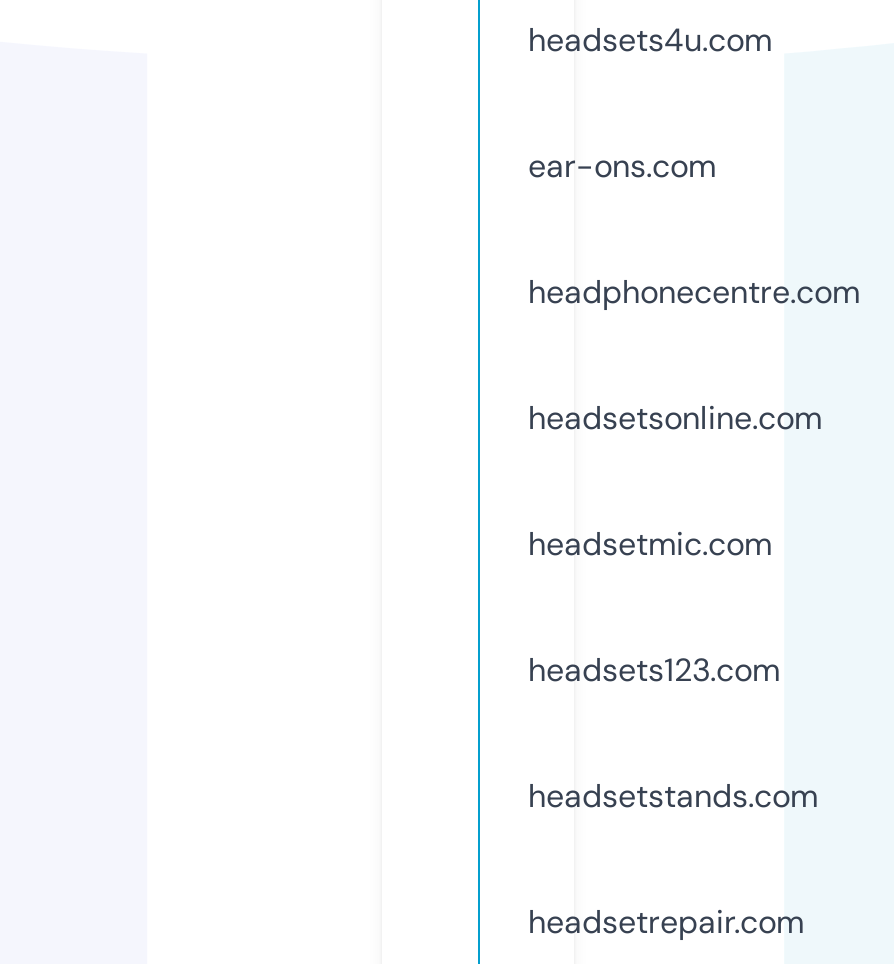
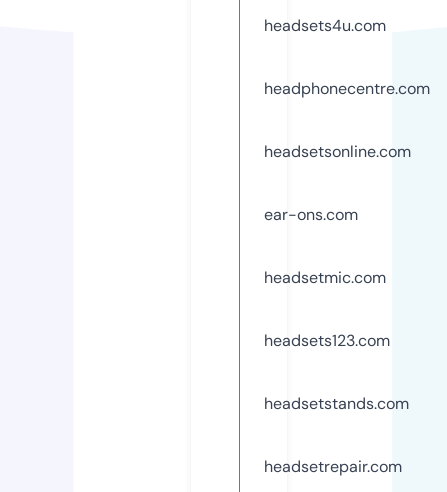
moved down: ear-ons.com

moved up: headphonecentre.com | headsetsonline.com
